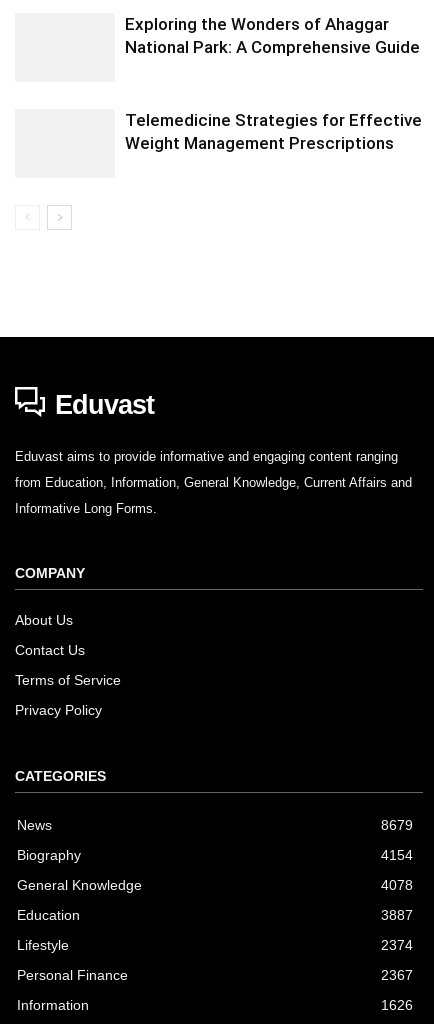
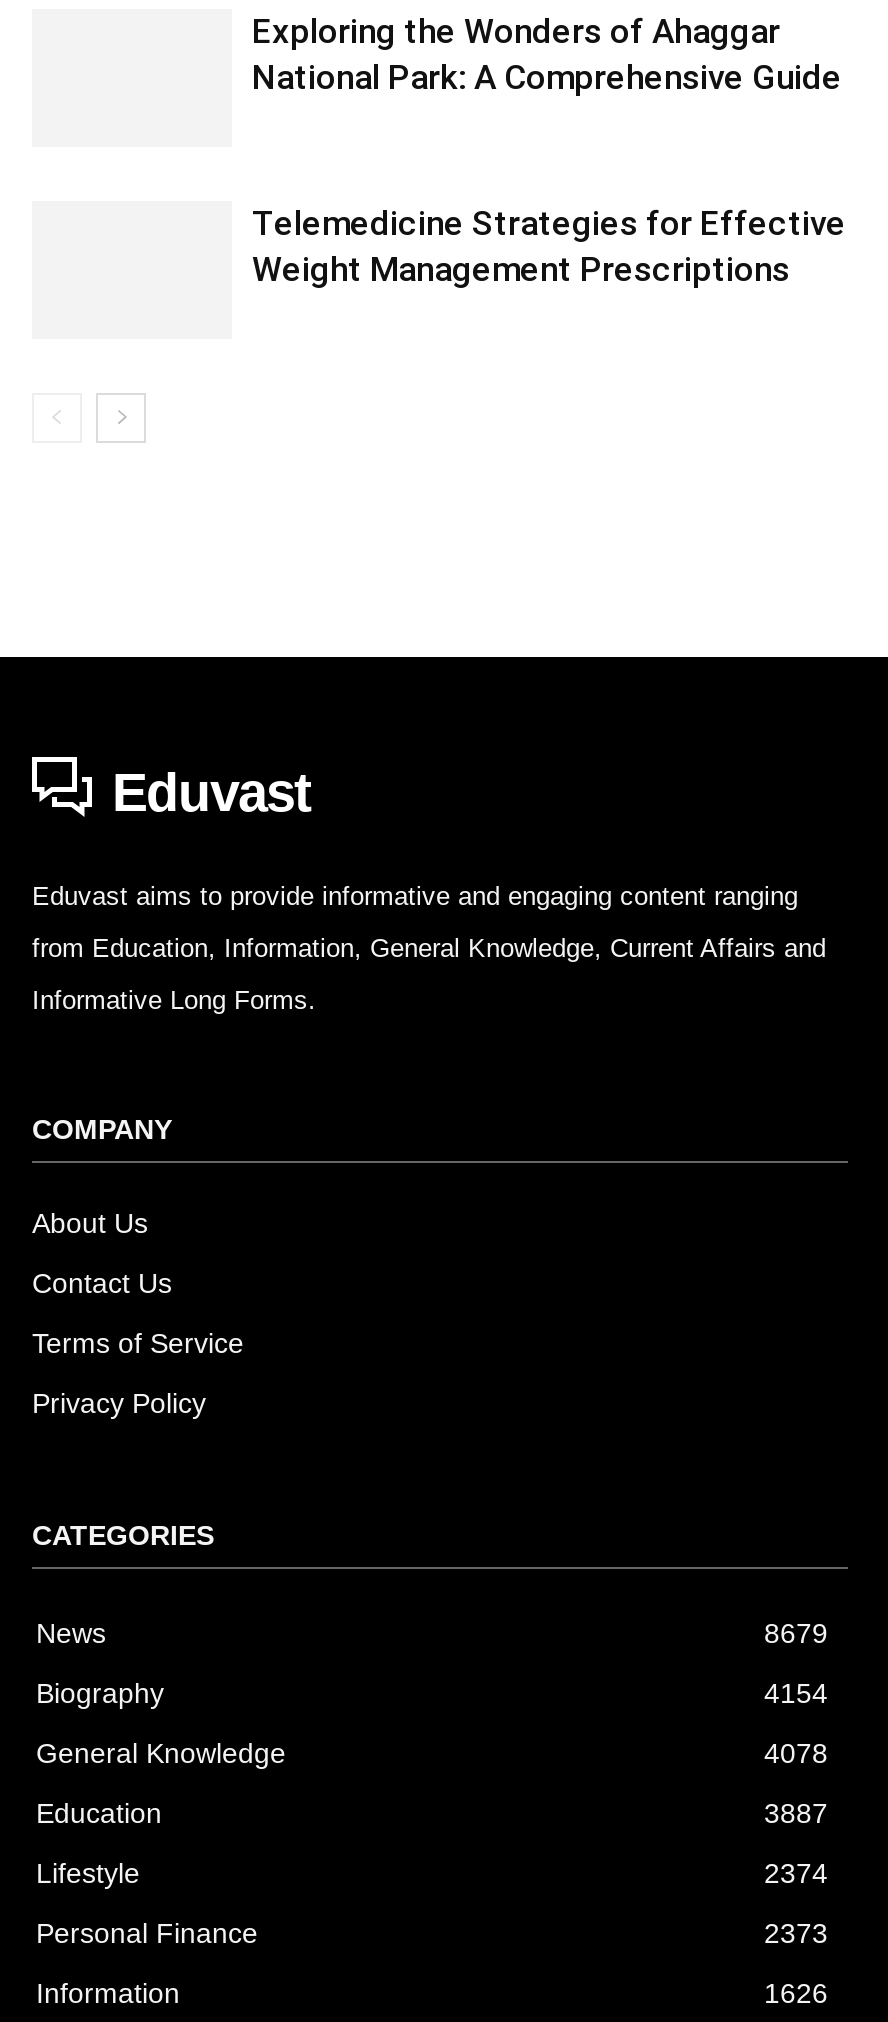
- 2367
+ 2373
